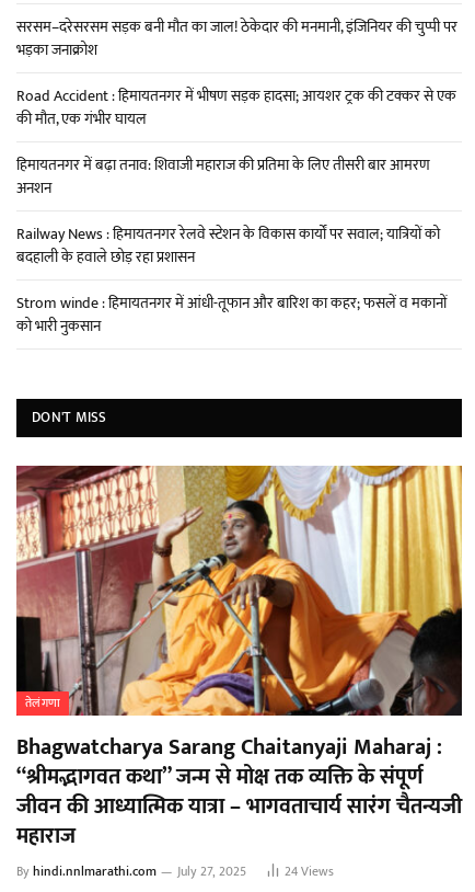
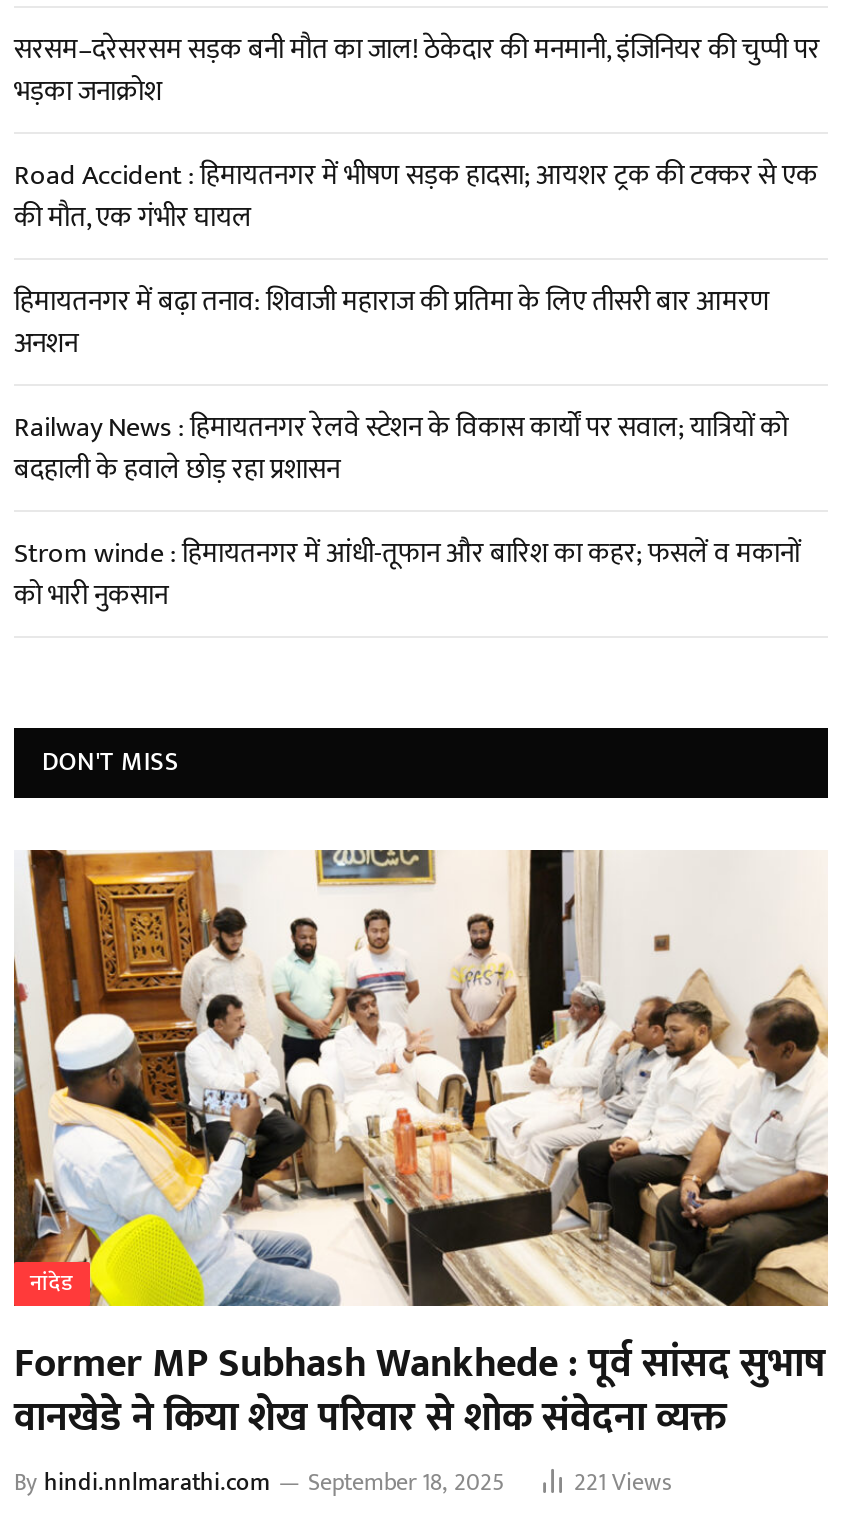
- [image]
- तेलंगणा
- Bhagwatcharya Sarang Chaitanyaji Maharaj :
- “श्रीमद्भागवत कथा” जन्म से मोक्ष तक व्यक्ति के संपूर्ण
- जीवन की आध्यात्मिक यात्रा – भागवताचार्य सारंग चैतन्यजी
- महाराज
+ [image]
+ नांदेड
+ Former MP Subhash Wankhede : पूर्व सांसद सुभाष
+ वानखेडे ने किया शेख परिवार से शोक संवेदना व्यक्त

- July 27, 2025
- 24 Views
+ September 18, 2025
+ 221 Views
